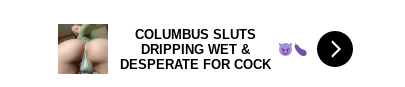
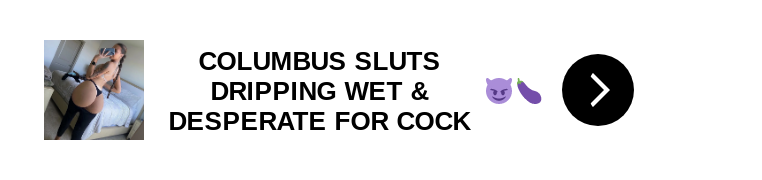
- [image]
+ [image]
